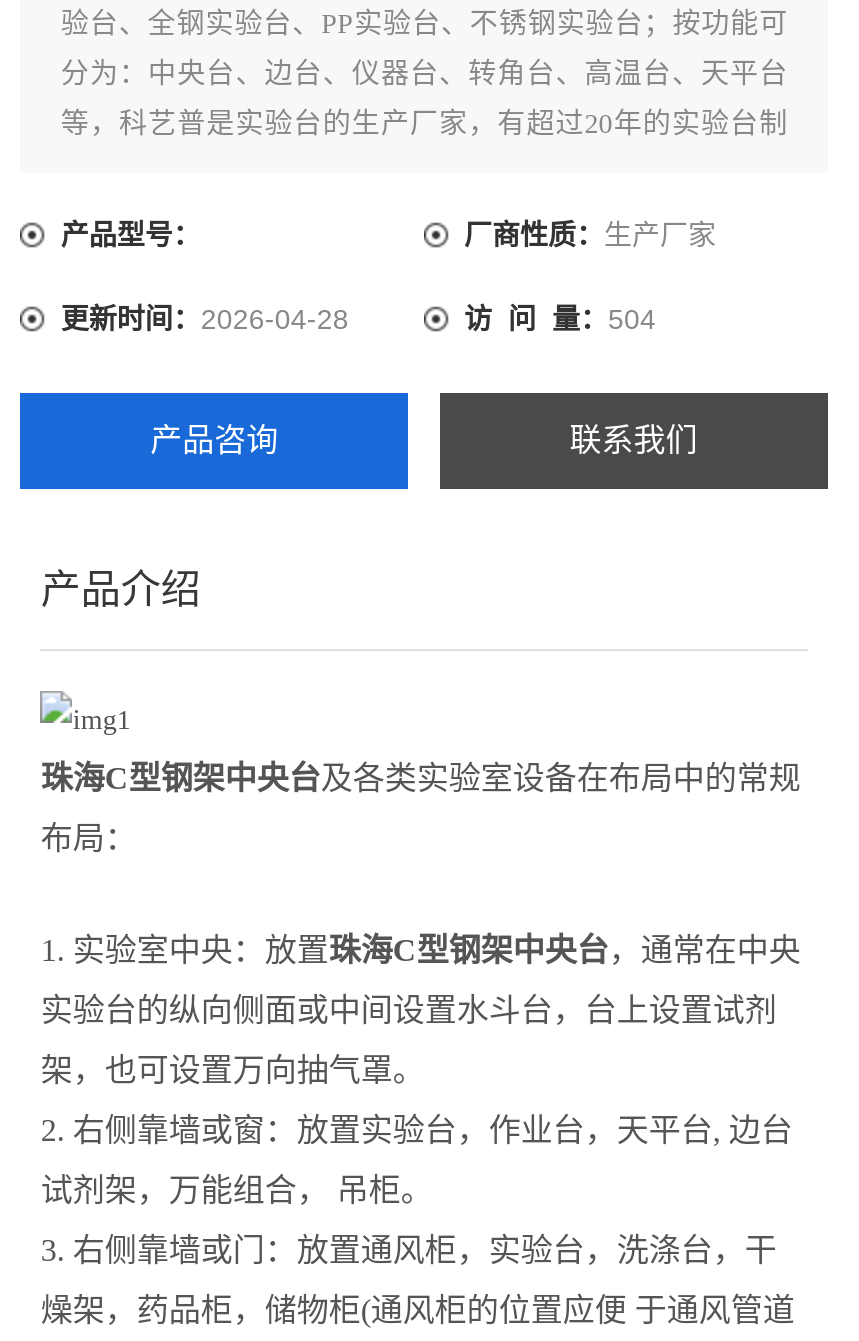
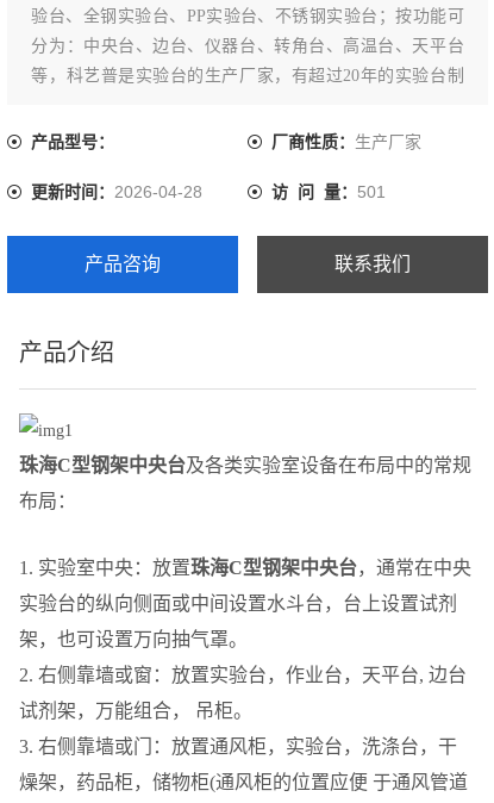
- 访 问 量：504
+ 访 问 量：501
